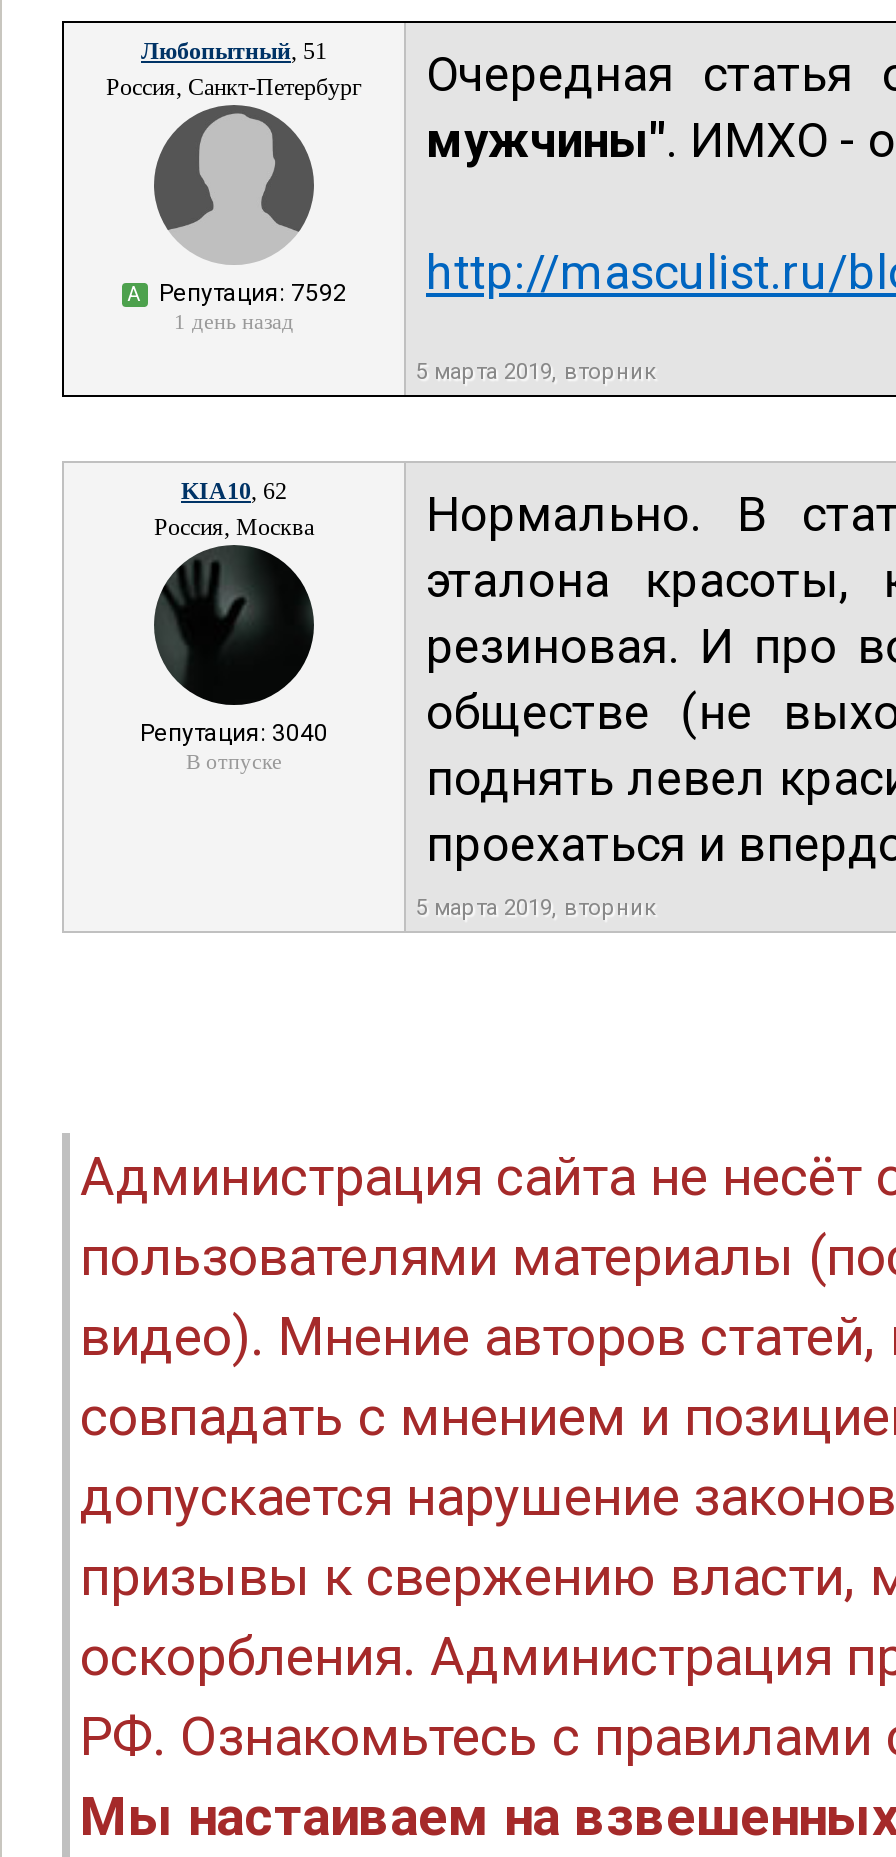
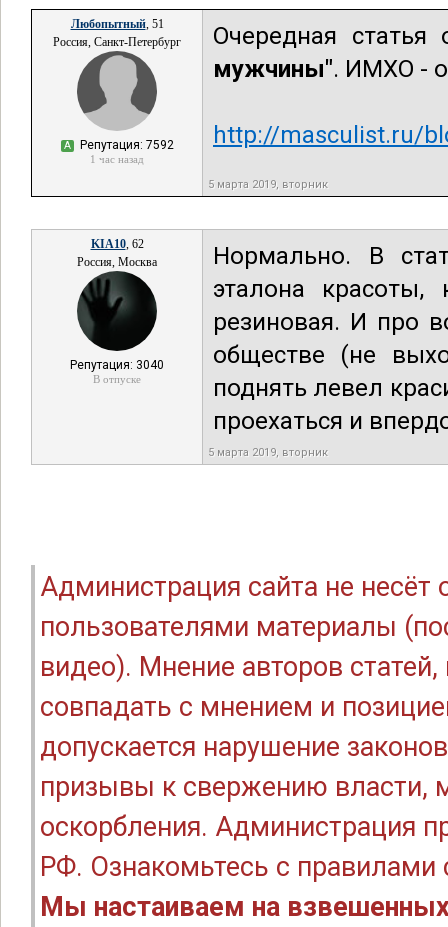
- 1 день назад
+ 1 час назад
